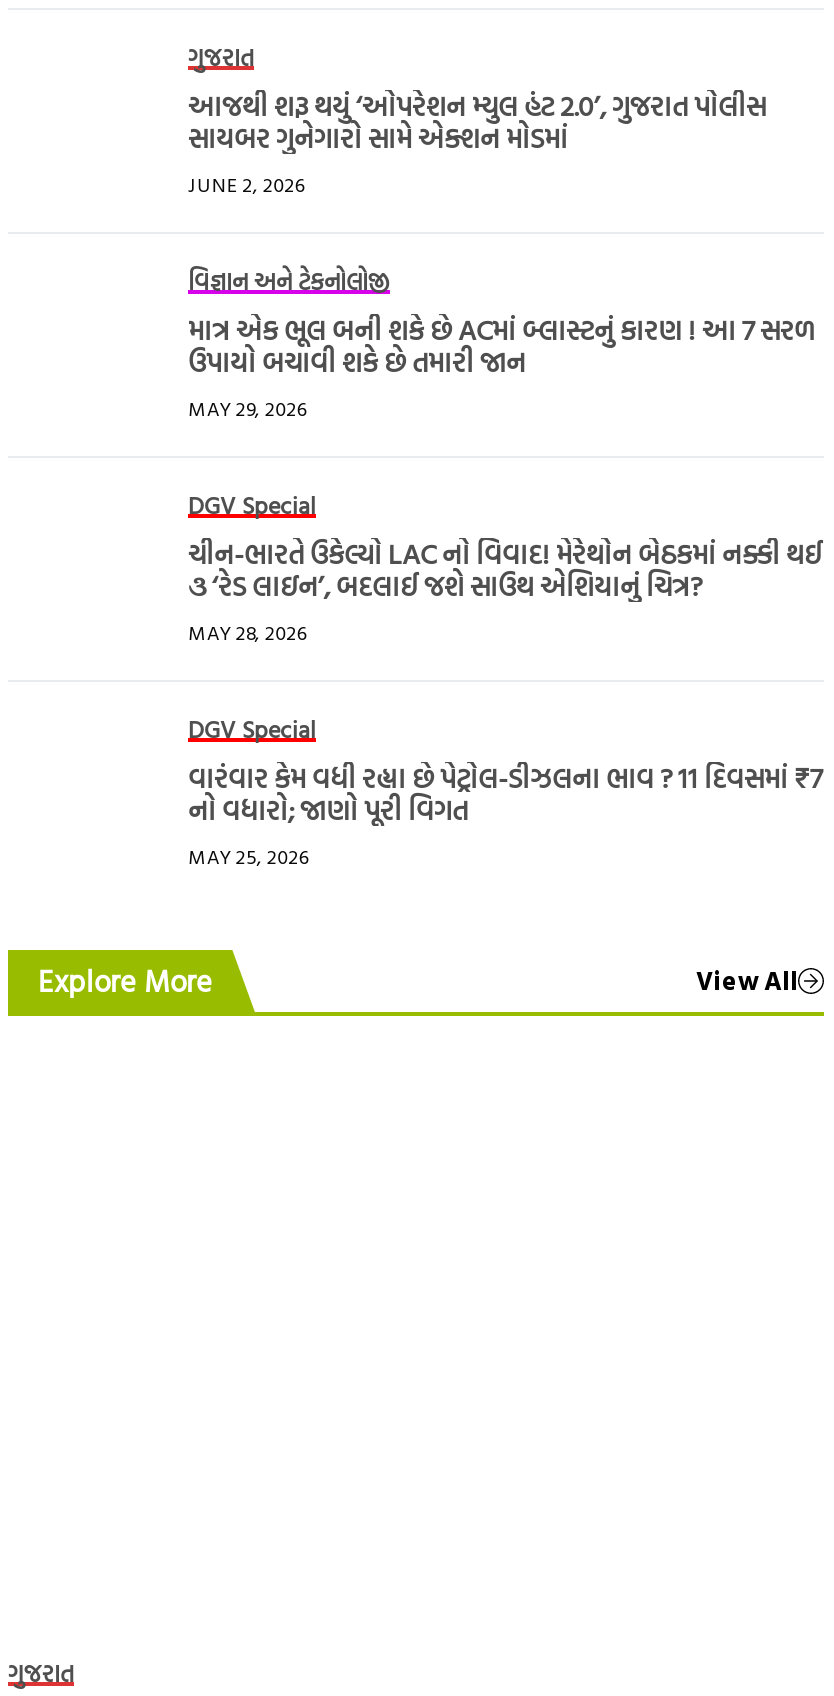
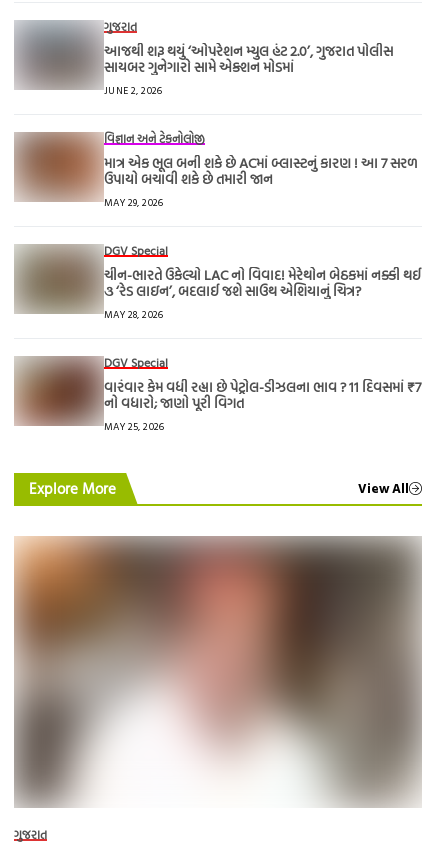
+ [image]

+ [image]

+ [image]

+ [image]

+ [image]
